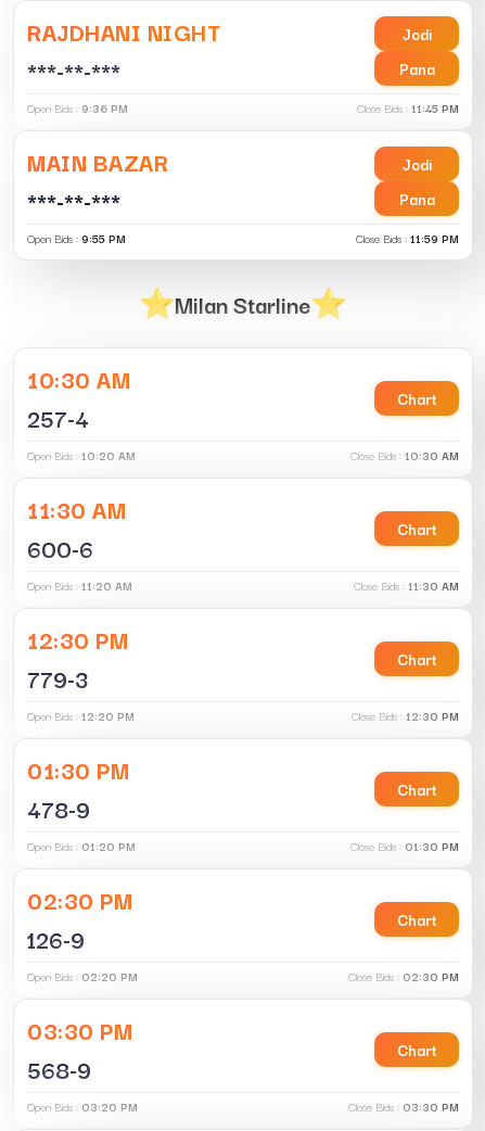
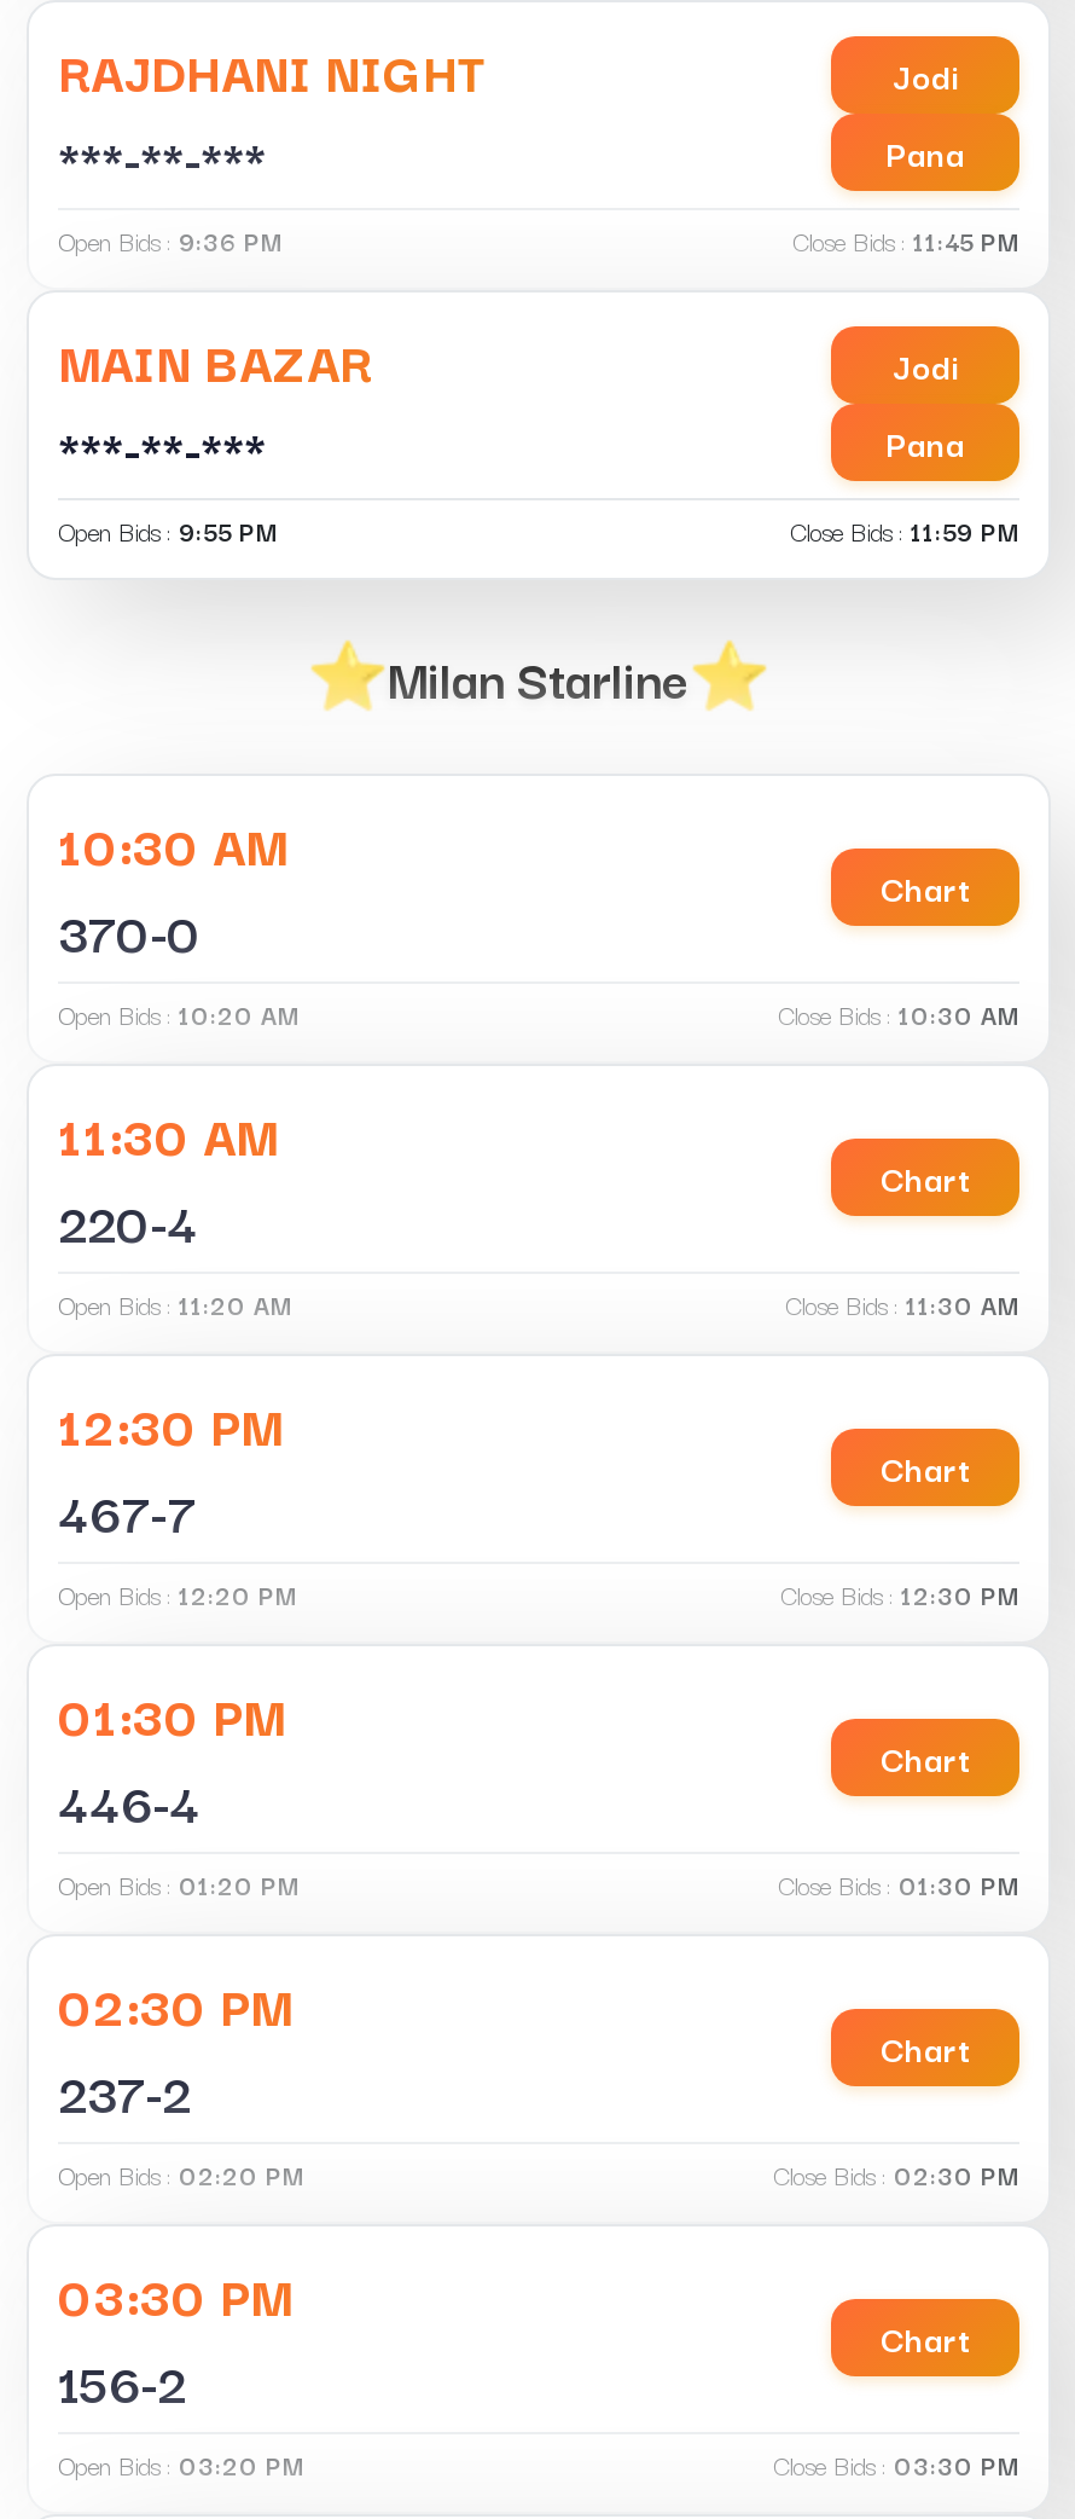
- 257-4
+ 370-0

- 600-6
+ 220-4

- 779-3
+ 467-7

- 478-9
+ 446-4

- 126-9
+ 237-2

- 568-9
+ 156-2
